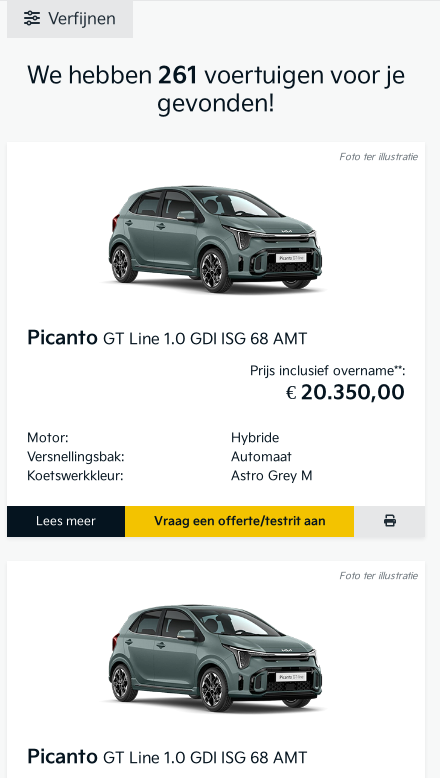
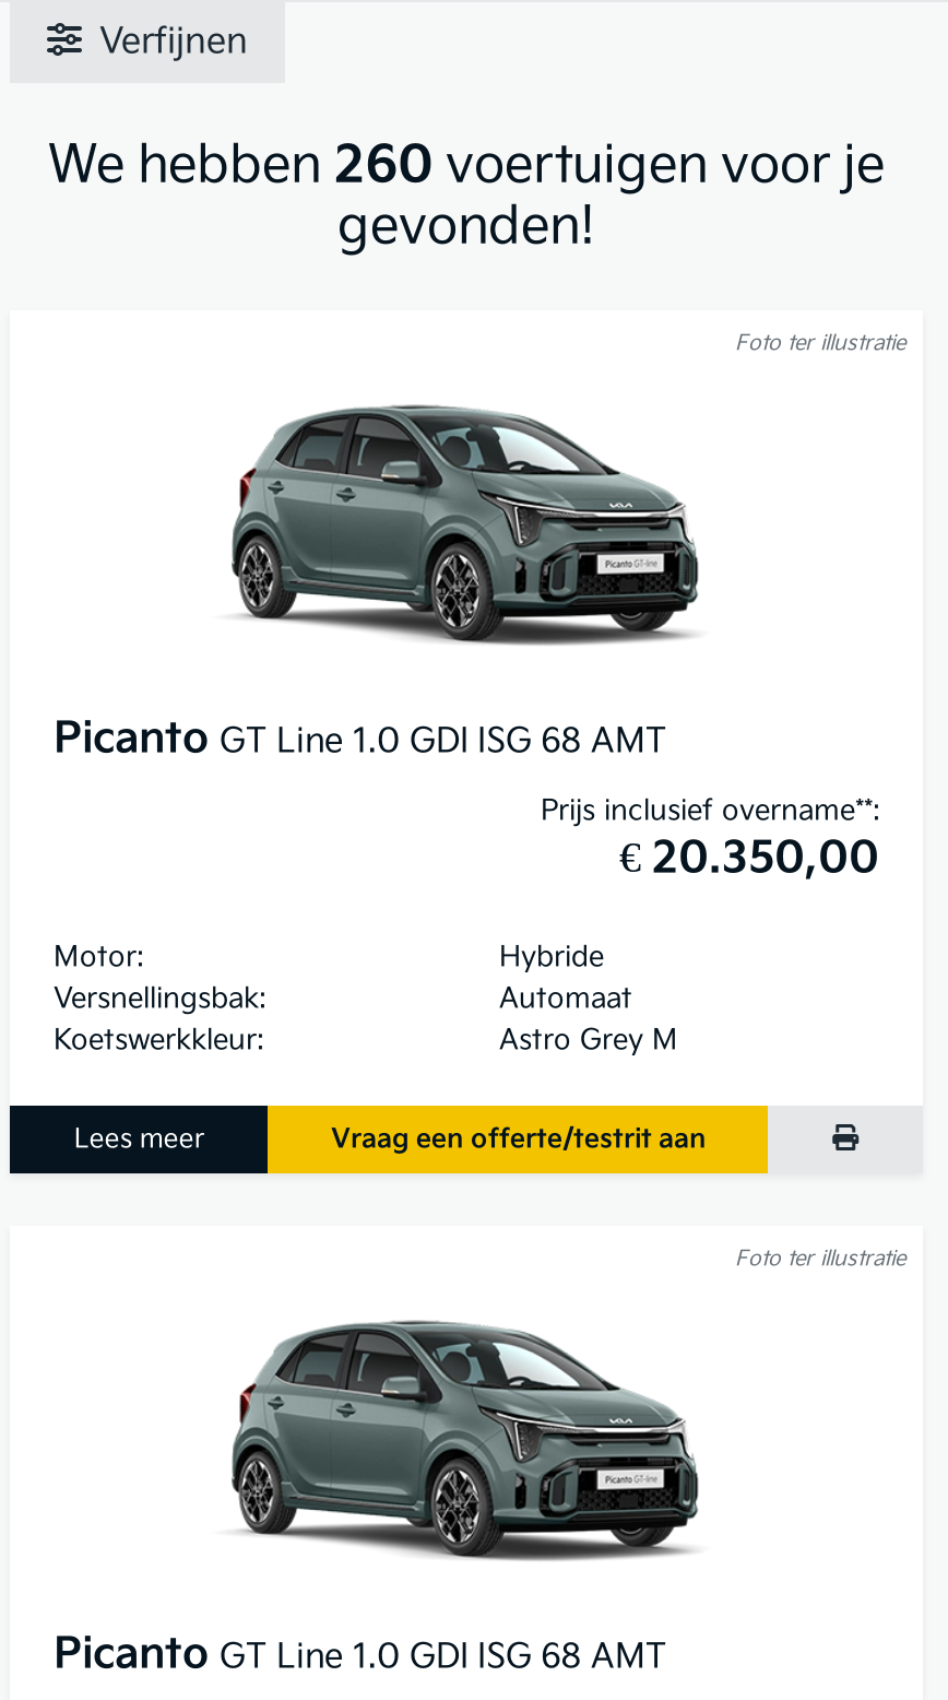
- We hebben 261 voertuigen voor je
+ We hebben 260 voertuigen voor je
